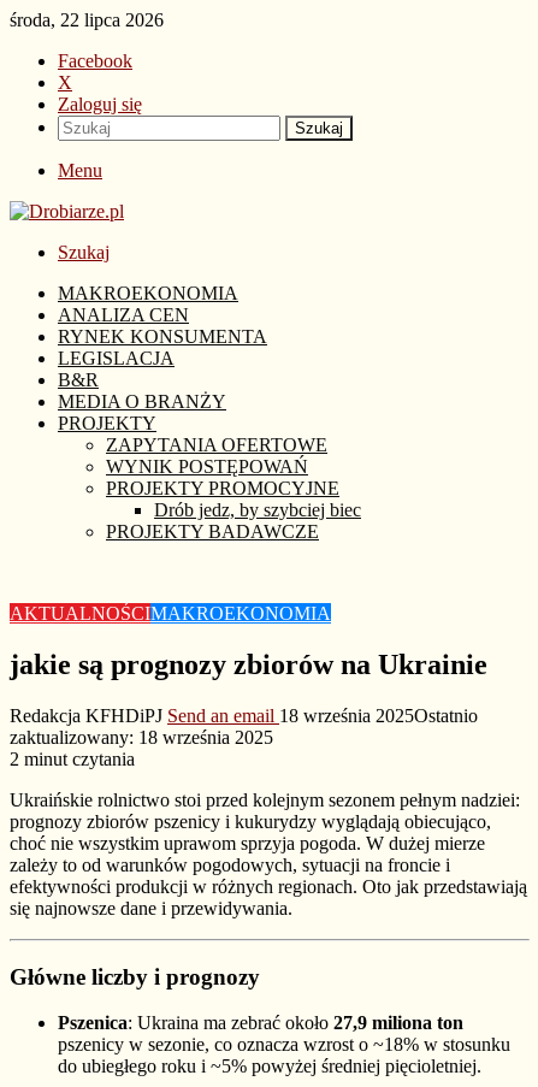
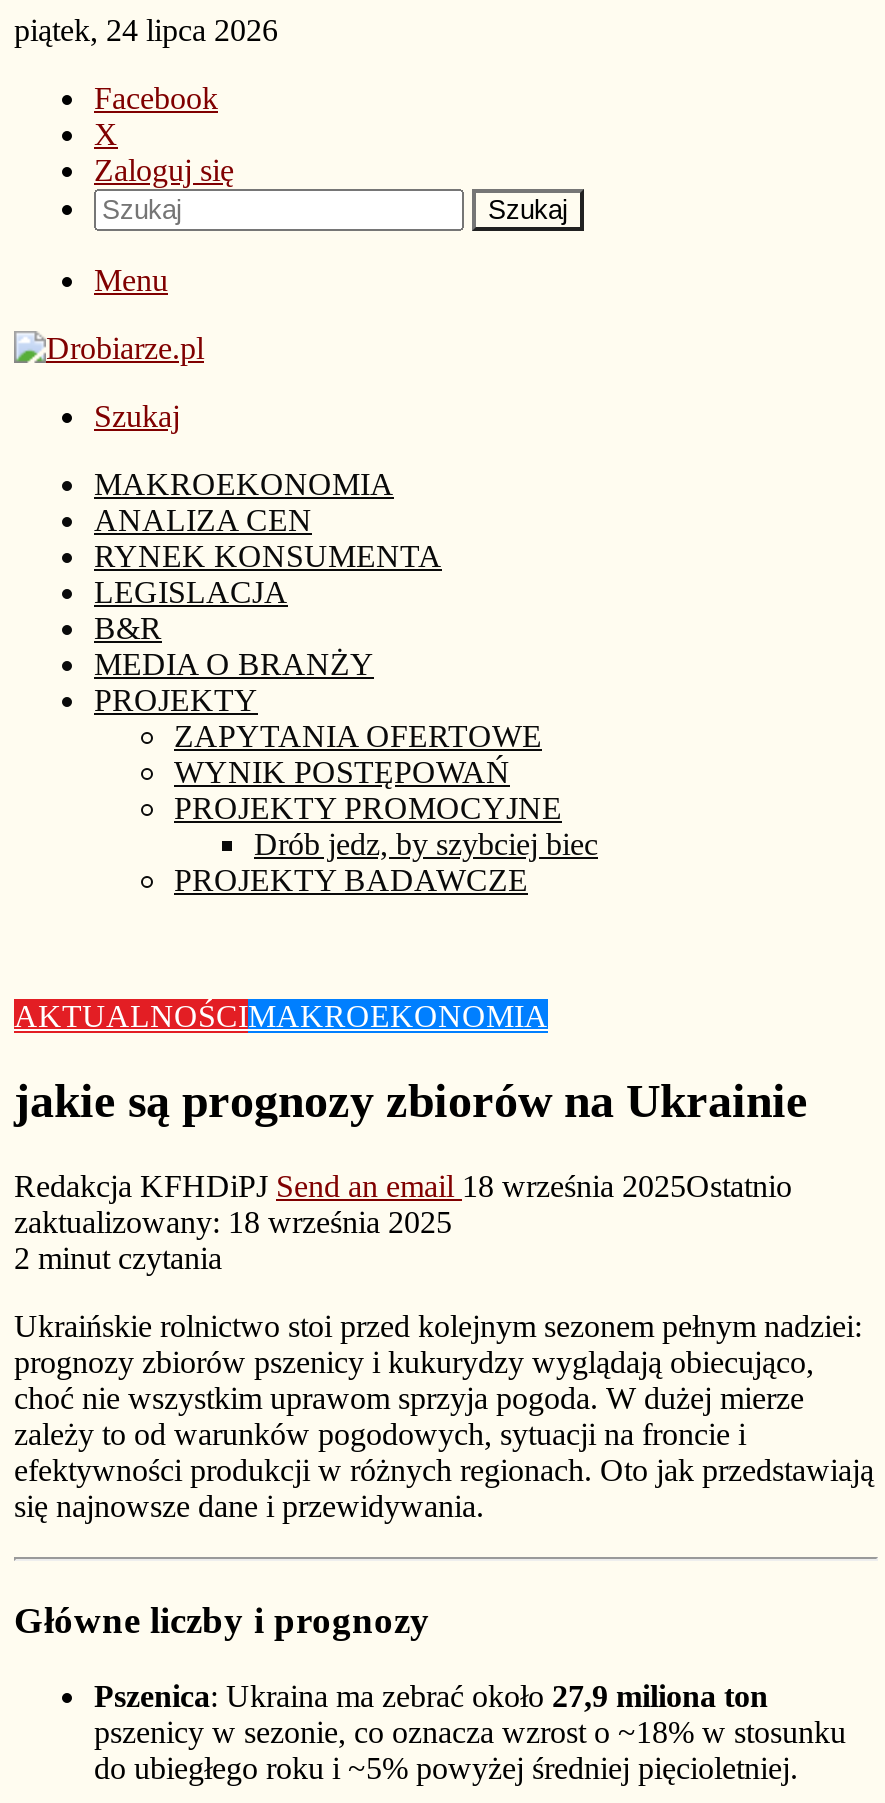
- środa, 22 lipca 2026
+ piątek, 24 lipca 2026
